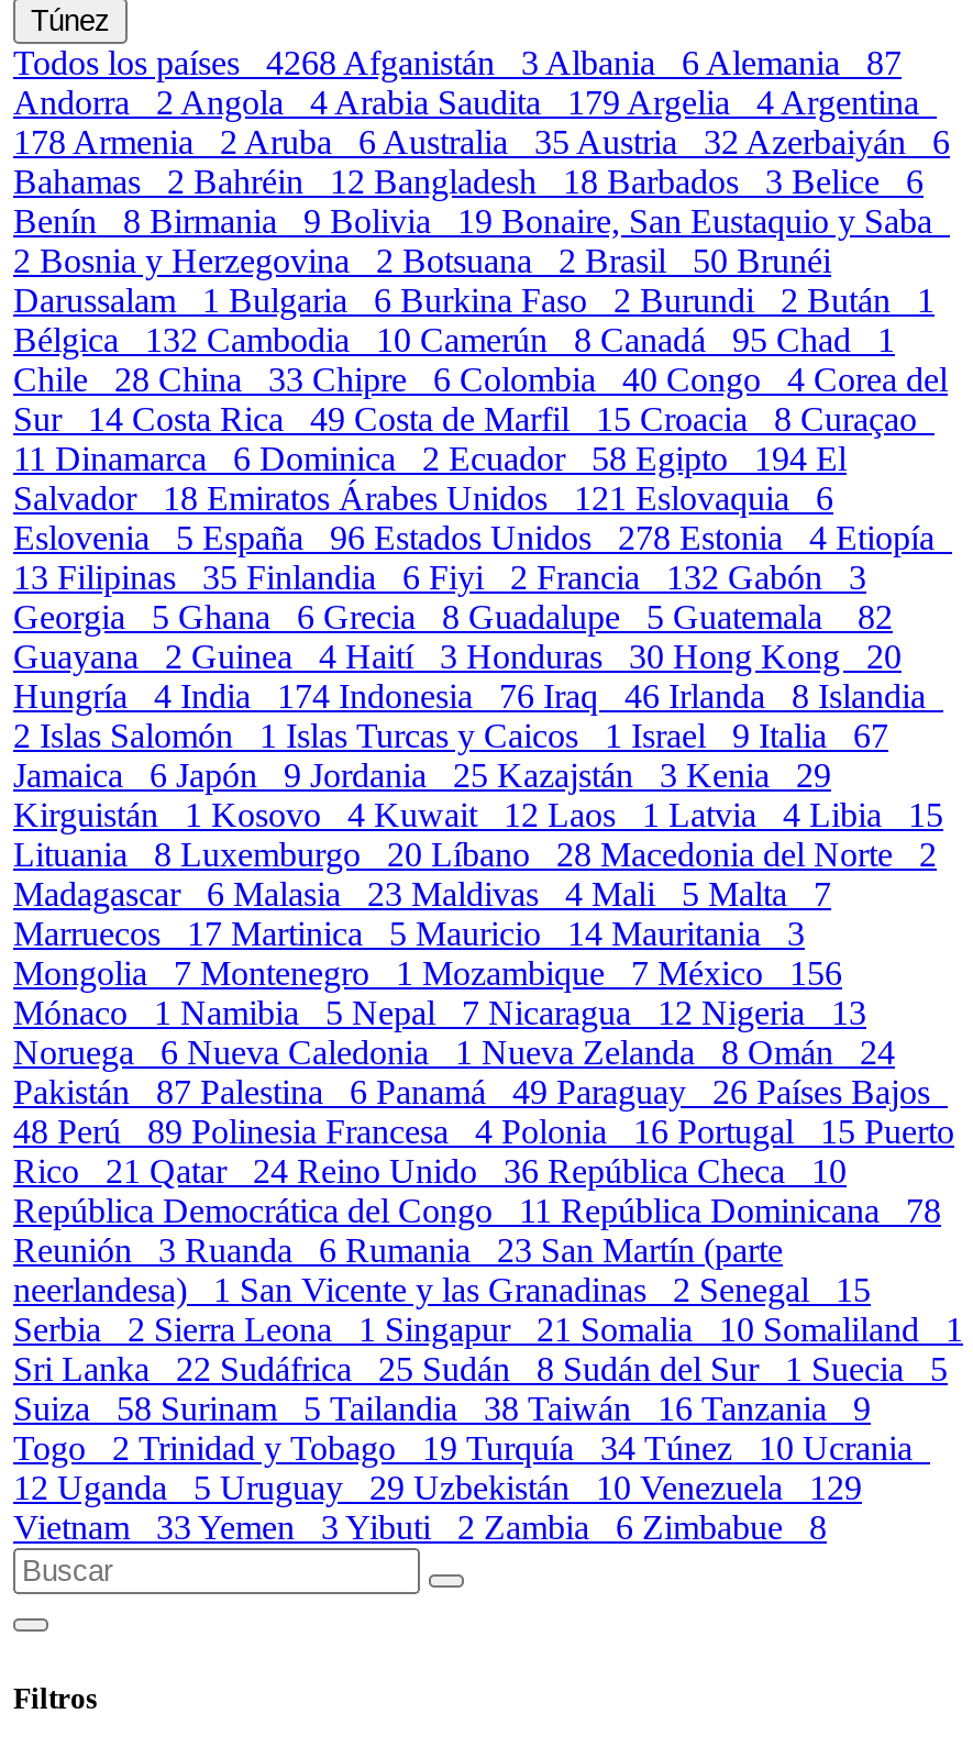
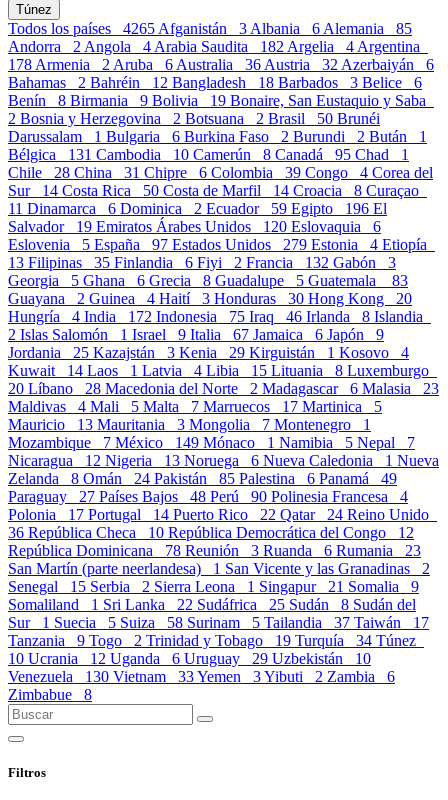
- Todos los países 4268 Afganistán 3 Albania 6 Alemania 87
+ Todos los países 4265 Afganistán 3 Albania 6 Alemania 85

- Andorra 2 Angola 4 Arabia Saudita 179 Argelia 4 Argentina
+ Andorra 2 Angola 4 Arabia Saudita 182 Argelia 4 Argentina

- 178 Armenia 2 Aruba 6 Australia 35 Austria 32 Azerbaiyán 6
+ 178 Armenia 2 Aruba 6 Australia 36 Austria 32 Azerbaiyán 6

- Bélgica 132 Cambodia 10 Camerún 8 Canadá 95 Chad 1
+ Bélgica 131 Cambodia 10 Camerún 8 Canadá 95 Chad 1

- Chile 28 China 33 Chipre 6 Colombia 40 Congo 4 Corea del
+ Chile 28 China 31 Chipre 6 Colombia 39 Congo 4 Corea del

- Sur 14 Costa Rica 49 Costa de Marfil 15 Croacia 8 Curaçao
+ Sur 14 Costa Rica 50 Costa de Marfil 14 Croacia 8 Curaçao

- 11 Dinamarca 6 Dominica 2 Ecuador 58 Egipto 194 El
+ 11 Dinamarca 6 Dominica 2 Ecuador 59 Egipto 196 El

- Salvador 18 Emiratos Árabes Unidos 121 Eslovaquia 6
+ Salvador 19 Emiratos Árabes Unidos 120 Eslovaquia 6

- Eslovenia 5 España 96 Estados Unidos 278 Estonia 4 Etiopía
+ Eslovenia 5 España 97 Estados Unidos 279 Estonia 4 Etiopía

- Georgia 5 Ghana 6 Grecia 8 Guadalupe 5 Guatemala 82
+ Georgia 5 Ghana 6 Grecia 8 Guadalupe 5 Guatemala 83

- Hungría 4 India 174 Indonesia 76 Iraq 46 Irlanda 8 Islandia
- 2 Islas Salomón 1 Islas Turcas y Caicos 1 Israel 9 Italia 67
- Jamaica 6 Japón 9 Jordania 25 Kazajstán 3 Kenia 29
- Kirguistán 1 Kosovo 4 Kuwait 12 Laos 1 Latvia 4 Libia 15
- Lituania 8 Luxemburgo 20 Líbano 28 Macedonia del Norte 2
- Madagascar 6 Malasia 23 Maldivas 4 Mali 5 Malta 7
- Marruecos 17 Martinica 5 Mauricio 14 Mauritania 3
- Mongolia 7 Montenegro 1 Mozambique 7 México 156
- Mónaco 1 Namibia 5 Nepal 7 Nicaragua 12 Nigeria 13
- Noruega 6 Nueva Caledonia 1 Nueva Zelanda 8 Omán 24
- Pakistán 87 Palestina 6 Panamá 49 Paraguay 26 Países Bajos
- 48 Perú 89 Polinesia Francesa 4 Polonia16 Portugal 15 Puerto
- Rico 21 Qatar 24 Reino Unido 36 República Checa 10
- República Democrática del Congo 11 República Dominicana 78
- Reunión 3 Ruanda 6 Rumania 23 San Martín (parte
- neerlandesa) 1 San Vicente y las Granadinas 2 Senegal 15
- Serbia 2 Sierra Leona 1 Singapur 21 Somalia 10 Somaliland 1
- Sri Lanka 22 Sudáfrica 25 Sudán 8 Sudán del Sur 1 Suecia 5
- Suiza 58 Surinam 5 Tailandia 38 Taiwán 16 Tanzania 9
- Togo 2 Trinidad y Tobago 19 Turquía 34 Túnez 10 Ucrania
- 12 Uganda 5 Uruguay 29 Uzbekistán 10 Venezuela 129
- Vietnam 33 Yemen 3 Yibuti 2 Zambia 6 Zimbabue 8
+ Hungría 4 India 172 Indonesia 75 Iraq 46 Irlanda 8 Islandia
+ 2 Islas Salomón 1 Israel 9 Italia 67 Jamaica 6 Japón 9
+ Jordania 25 Kazajstán 3 Kenia 29 Kirguistán 1 Kosovo 4
+ Kuwait 14 Laos 1 Latvia 4 Libia 15 Lituania 8 Luxemburgo
+ 20 Líbano 28 Macedonia del Norte 2 Madagascar 6 Malasia 23
+ Maldivas 4 Mali 5 Malta 7 Marruecos 17 Martinica 5
+ Mauricio 13 Mauritania 3 Mongolia 7 Montenegro 1
+ Mozambique 7 México 149 Mónaco 1 Namibia 5 Nepal 7
+ Nicaragua 12 Nigeria 13 Noruega 6 Nueva Caledonia 1 Nueva
+ Zelanda 8 Omán 24 Pakistán 85 Palestina 6 Panamá 49
+ Paraguay 27 Países Bajos 48 Perú 90 Polinesia Francesa 4
+ Polonia 17 Portugal 14 Puerto Rico 22 Qatar 24 Reino Unido
+ 36 República Checa 10 República Democrática del Congo 12
+ República Dominicana 78 Reunión 3 Ruanda 6 Rumania 23
+ San Martín (parte neerlandesa) 1 San Vicente y las Granadinas 2
+ Senegal 15 Serbia 2 Sierra Leona 1 Singapur 21 Somalia 9
+ Somaliland 1 Sri Lanka 22 Sudáfrica 25 Sudán 8 Sudán del
+ Sur 1 Suecia 5 Suiza 58 Surinam 5 Tailandia 37 Taiwán 17
+ Tanzania 9 Togo 2 Trinidad y Tobago 19 Turquía 34 Túnez
+ 10 Ucrania 12 Uganda 6 Uruguay 29 Uzbekistán 10
+ Venezuela 130 Vietnam 33 Yemen 3 Yibuti 2 Zambia 6
+ Zimbabue 8
